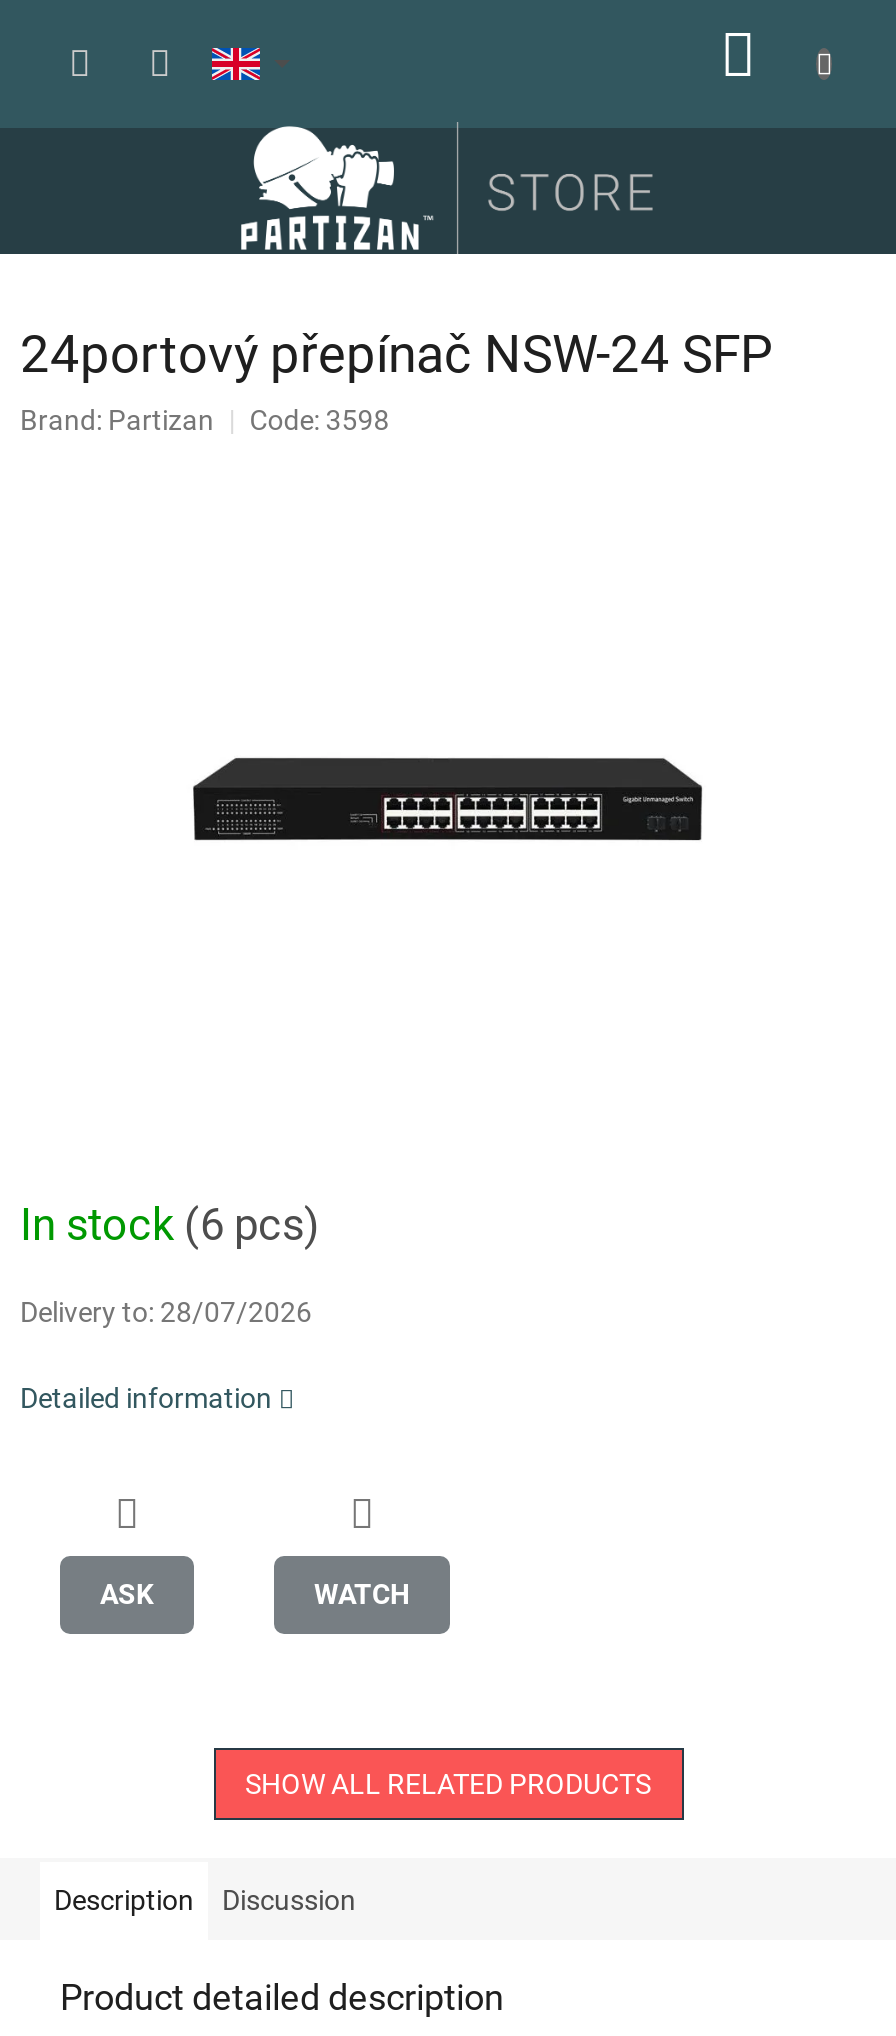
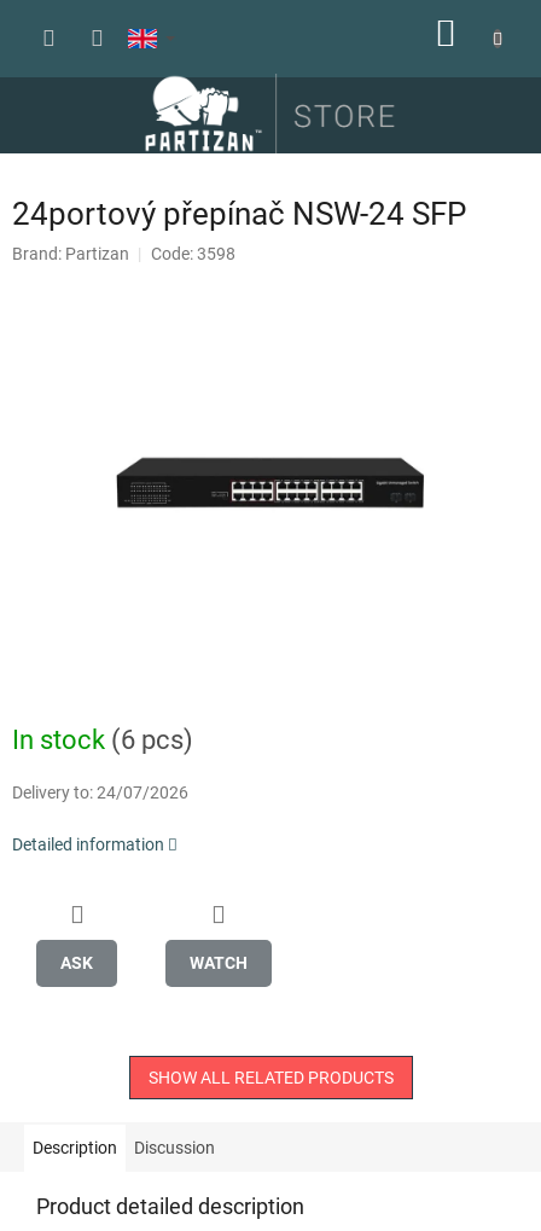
- Delivery to: 28/07/2026
+ Delivery to: 24/07/2026
